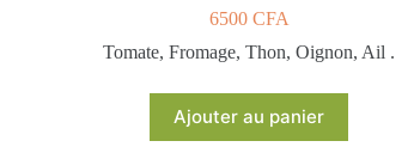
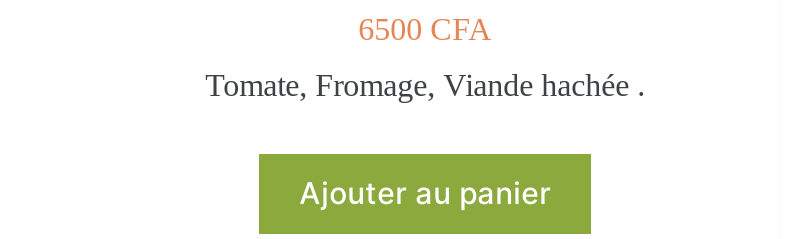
- Tomate, Fromage, Thon, Oignon, Ail .
+ Tomate, Fromage, Viande hachée .
